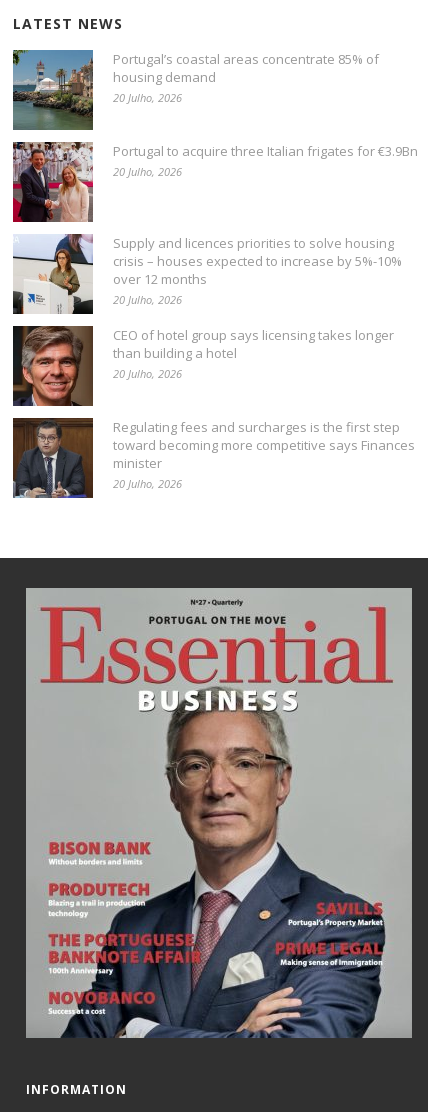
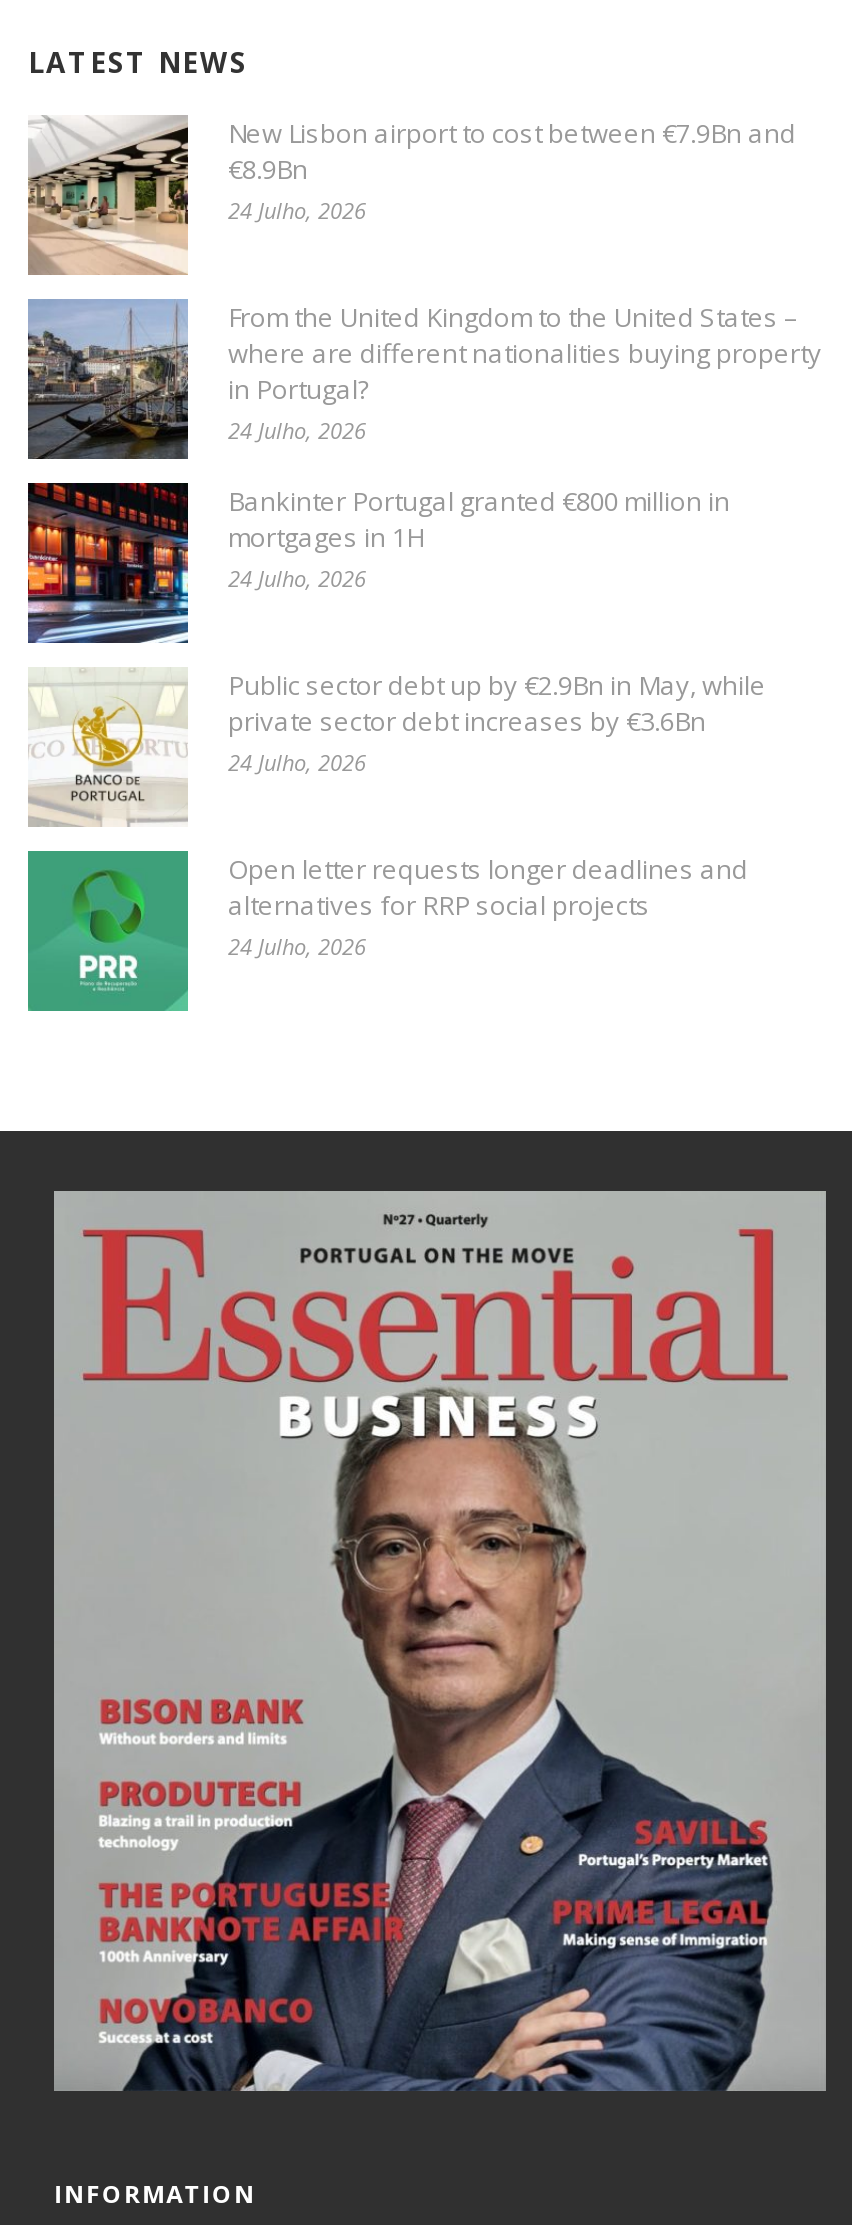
- [image]
- Portugal’s coastal areas concentrate 85% of
- housing demand
- 20 Julho, 2026
+ [image]
+ New Lisbon airport to cost between €7.9Bn and
+ €8.9Bn
+ 24 Julho, 2026

- [image]
- Portugal to acquire three Italian frigates for €3.9Bn
- 20 Julho, 2026
+ [image]
+ From the United Kingdom to the United States –
+ where are different nationalities buying property
+ in Portugal?
+ 24 Julho, 2026

- [image]
- Supply and licences priorities to solve housing
- crisis – houses expected to increase by 5%-10%
- over 12 months
- 20 Julho, 2026
+ [image]
+ Bankinter Portugal granted €800 million in
+ mortgages in 1H
+ 24 Julho, 2026

- [image]
- CEO of hotel group says licensing takes longer
- than building a hotel
- 20 Julho, 2026
+ [image]
+ Public sector debt up by €2.9Bn in May, while
+ private sector debt increases by €3.6Bn
+ 24 Julho, 2026

- [image]
- Regulating fees and surcharges is the first step
- toward becoming more competitive says Finances
- minister
- 20 Julho, 2026
+ [image]
+ Open letter requests longer deadlines and
+ alternatives for RRP social projects
+ 24 Julho, 2026
